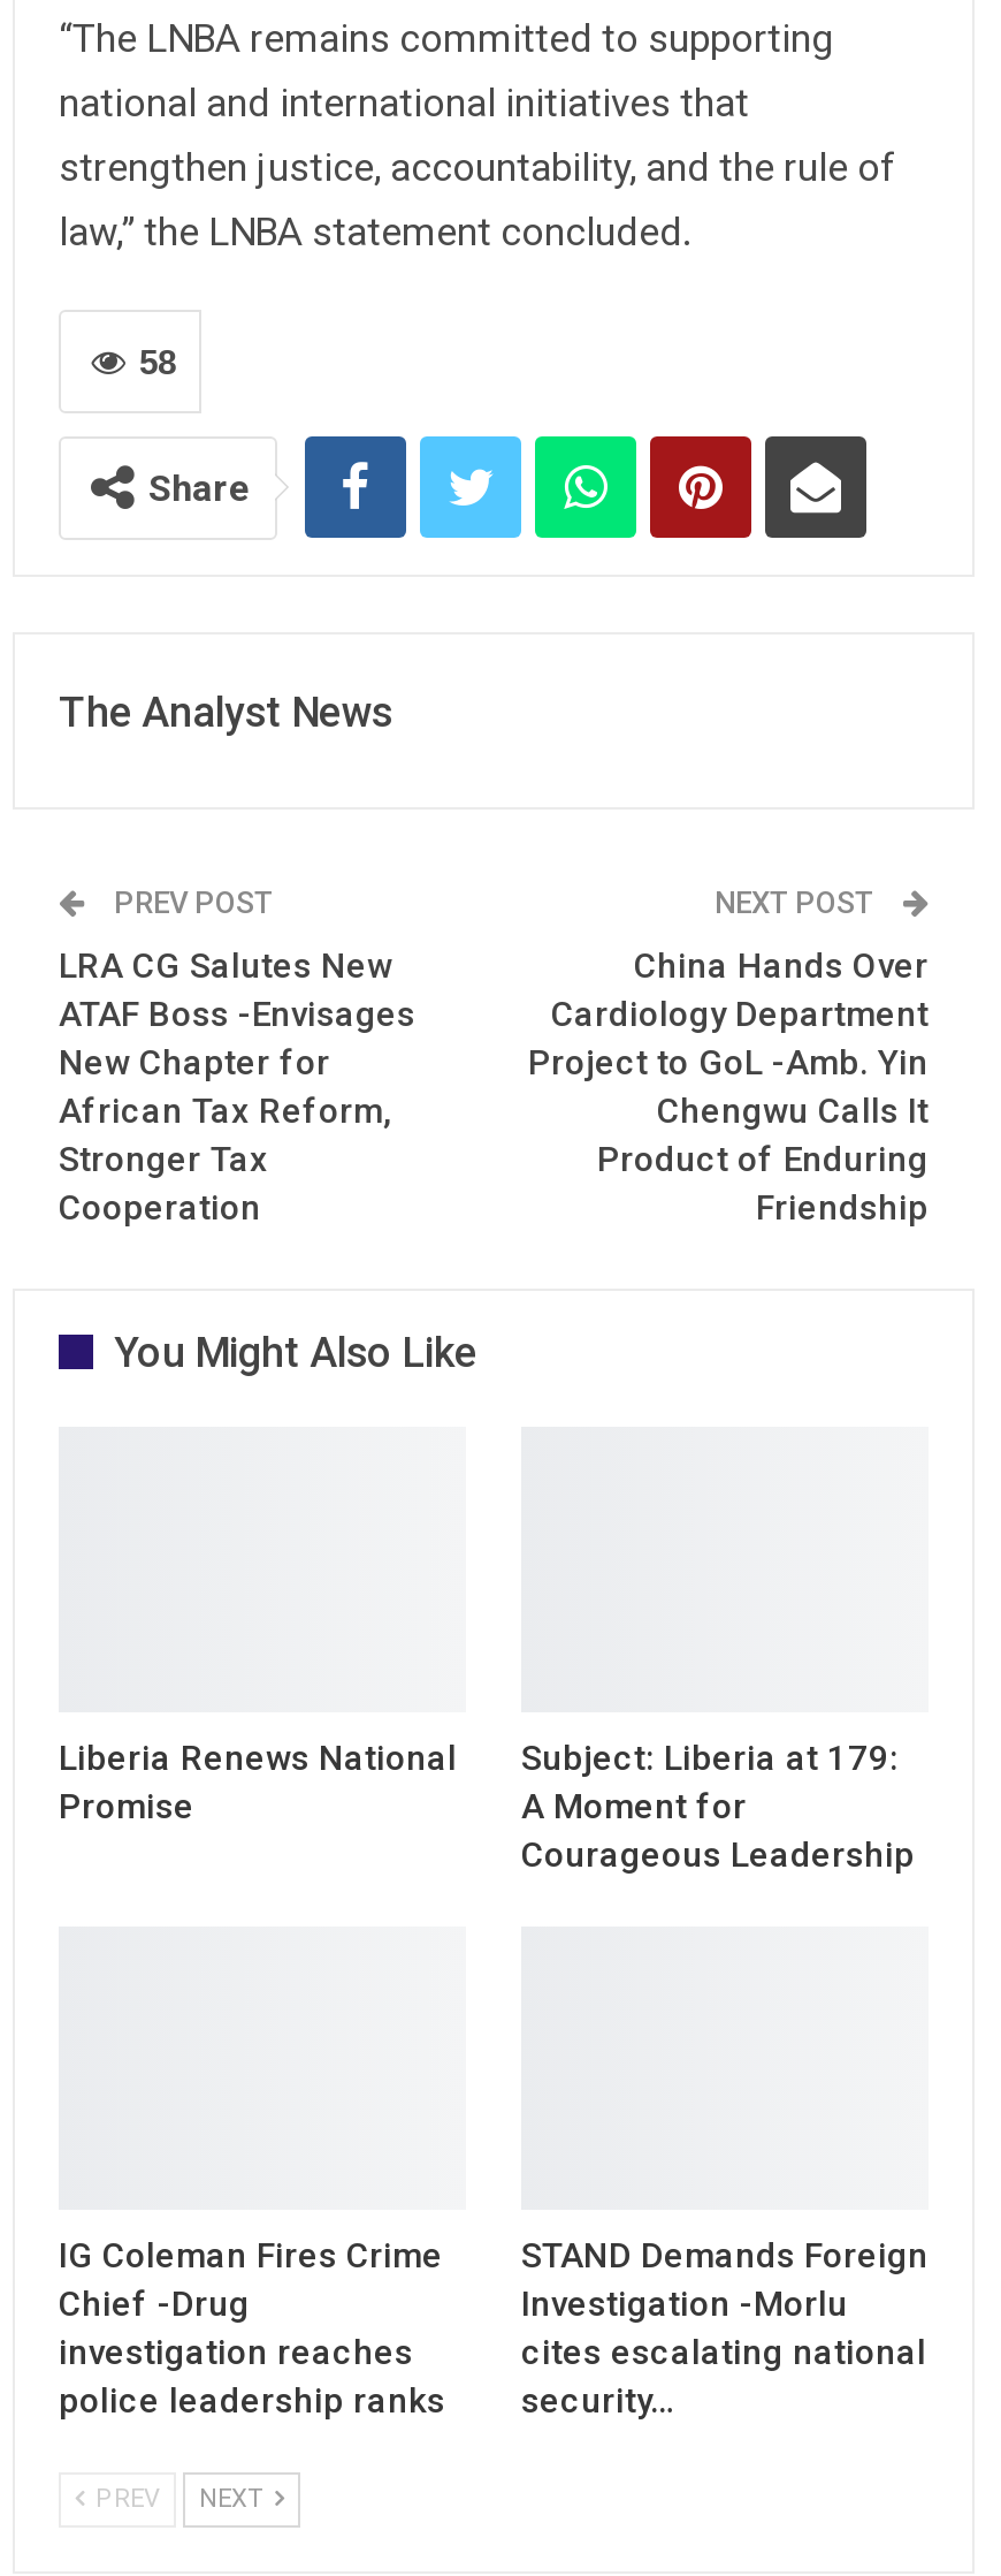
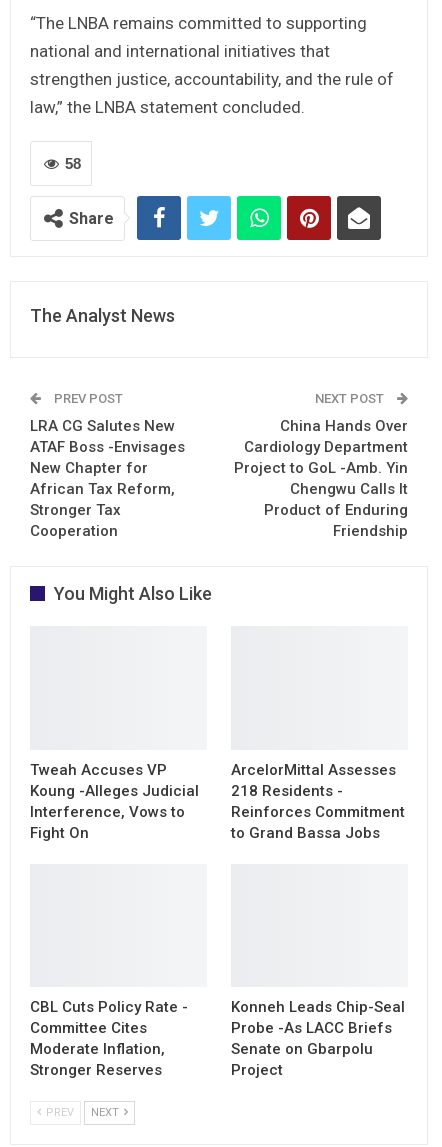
- Liberia Renews National
- Promise
+ Tweah Accuses VP
+ Koung -Alleges Judicial
+ Interference, Vows to
+ Fight On

- Subject: Liberia at 179:
- A Moment for
- Courageous Leadership
+ ArcelorMittal Assesses
+ 218 Residents -
+ Reinforces Commitment
+ to Grand Bassa Jobs

- IG Coleman Fires Crime
- Chief -Drug
- investigation reaches
- police leadership ranks
+ CBL Cuts Policy Rate -
+ Committee Cites
+ Moderate Inflation,
+ Stronger Reserves

- STAND Demands Foreign
- Investigation -Morlu
- cites escalating national
- security…
+ Konneh Leads Chip-Seal
+ Probe -As LACC Briefs
+ Senate on Gbarpolu
+ Project
